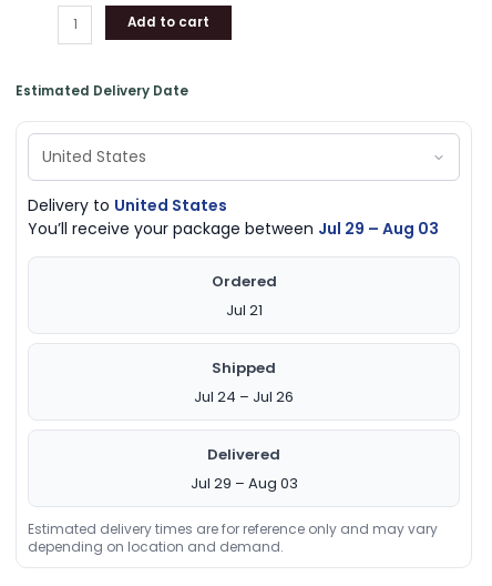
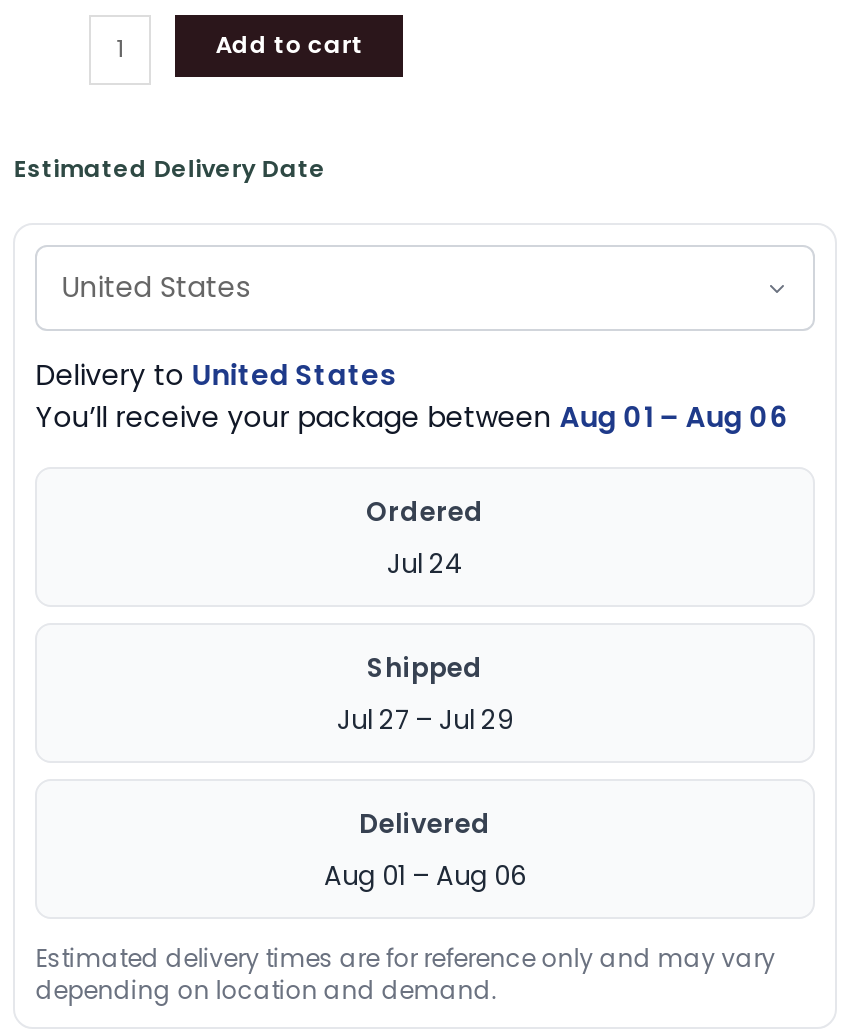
- You’ll receive your package between Jul 29 – Aug 03
+ You’ll receive your package between Aug 01 – Aug 06

- Jul 21
+ Jul 24

- Jul 24 – Jul 26
+ Jul 27 – Jul 29

- Jul 29 – Aug 03
+ Aug 01 – Aug 06
